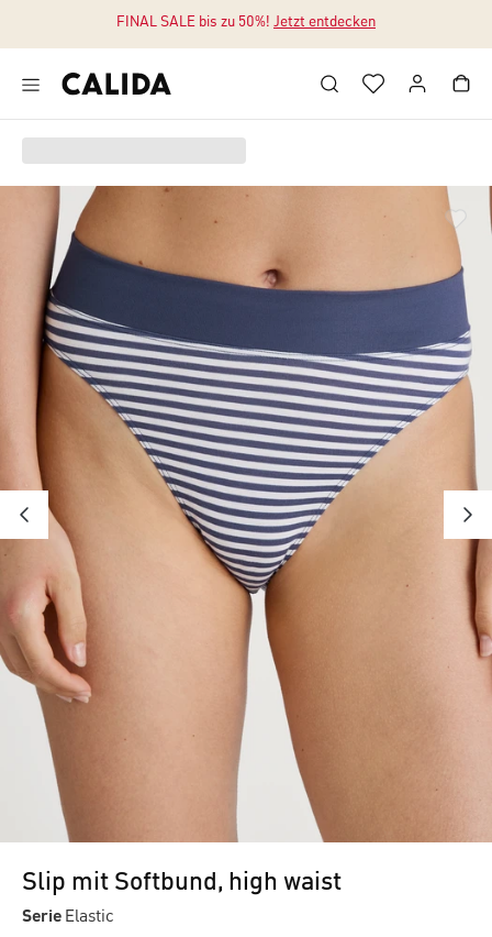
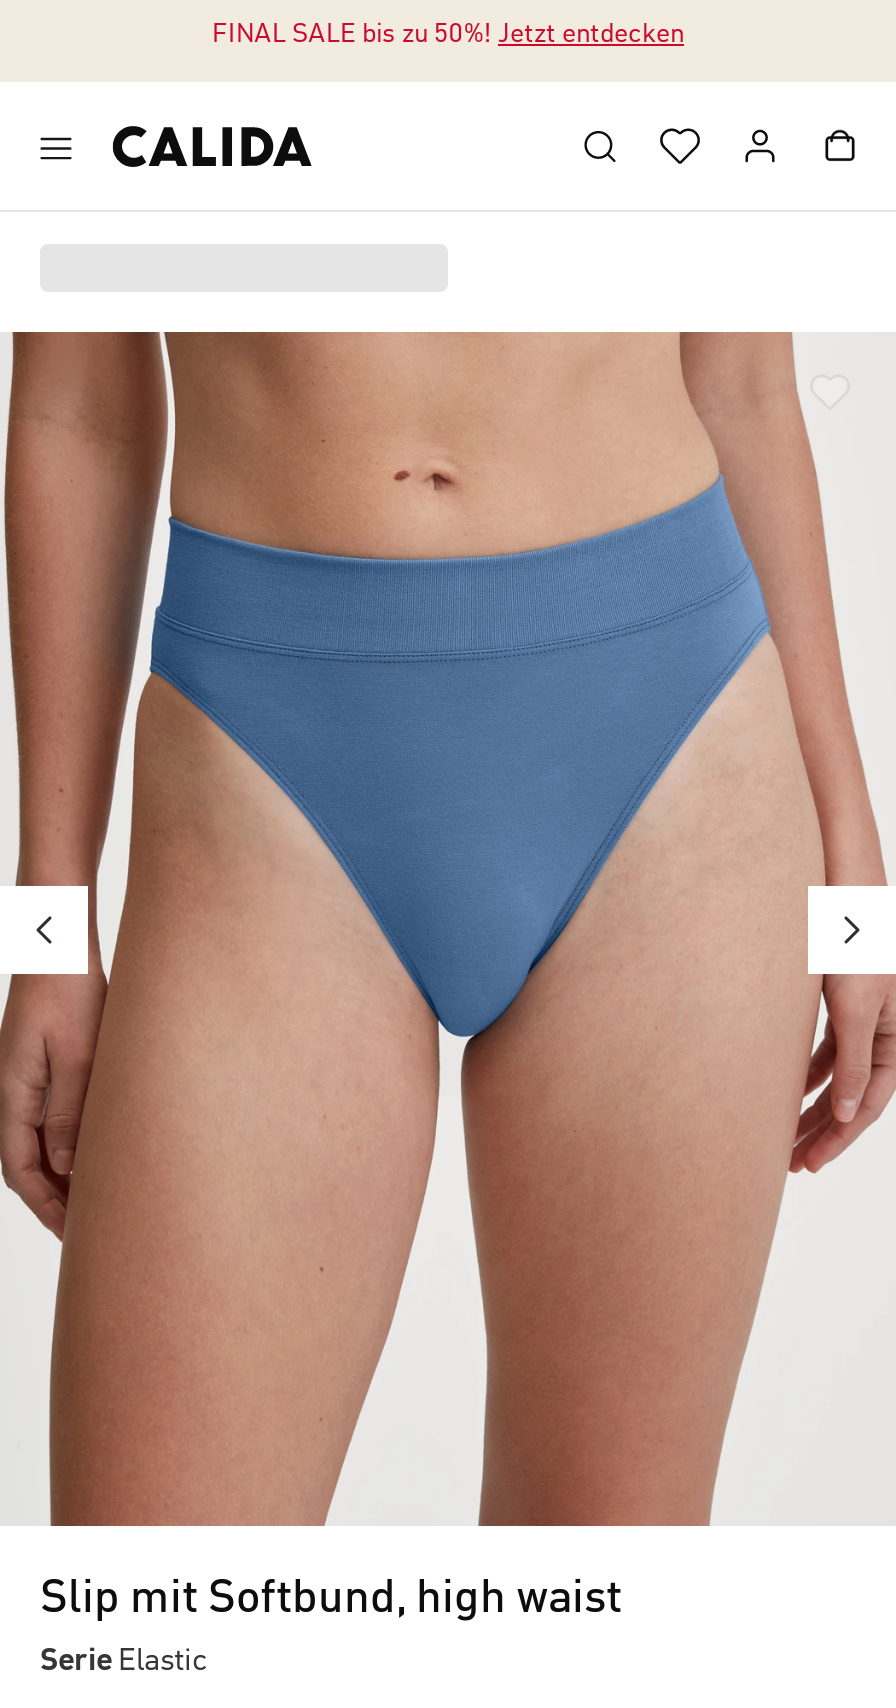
- [image]
+ [image]
